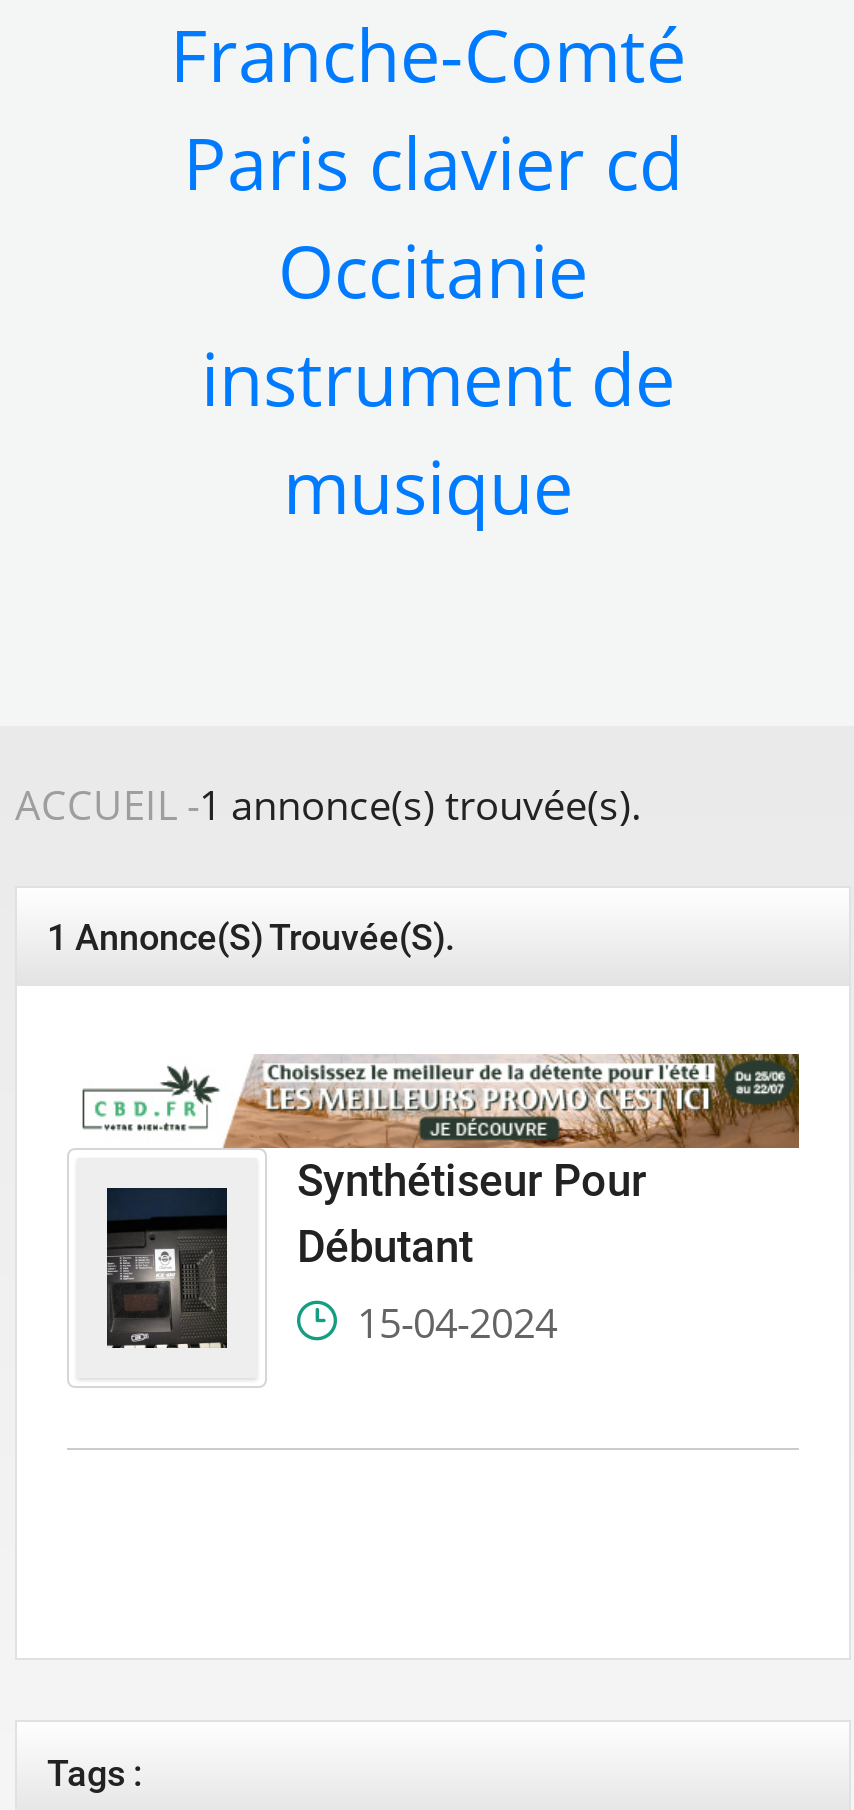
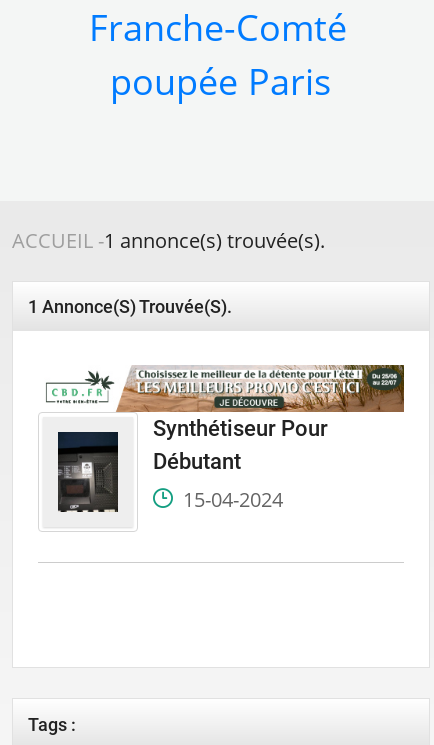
- Paris clavier cd
- Occitanie
- instrument de
- musique
+ poupée Paris
